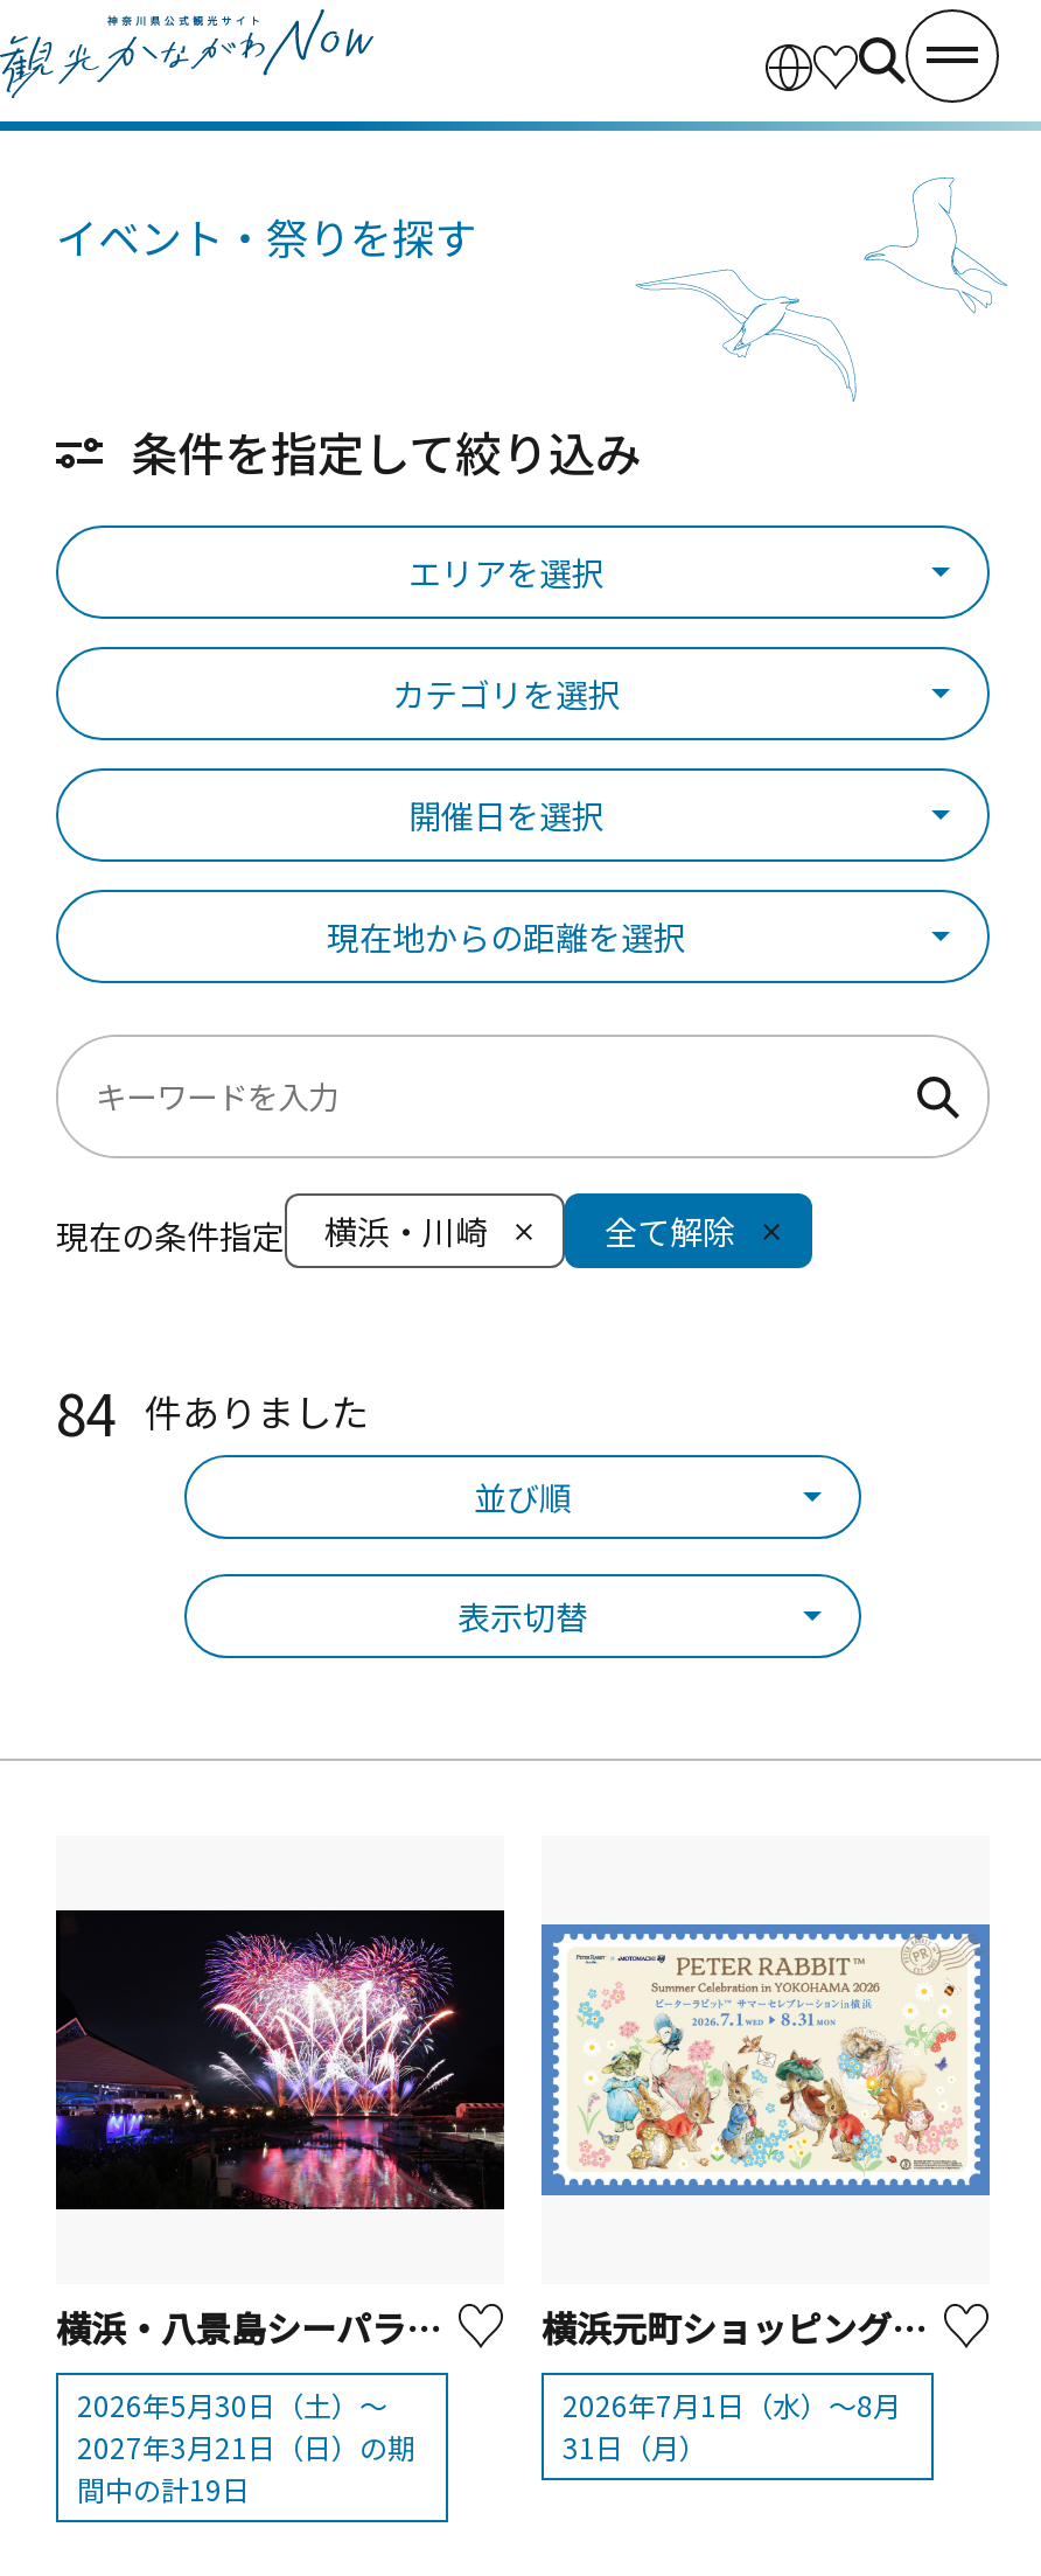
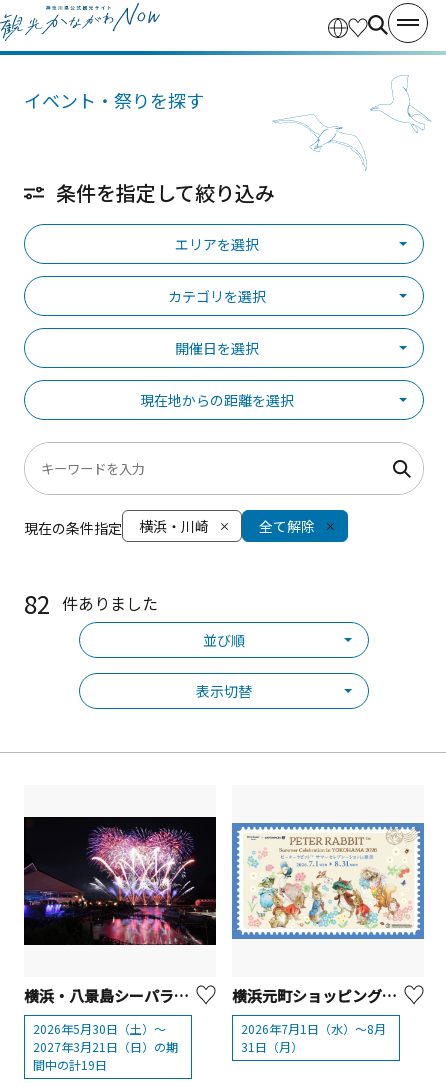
- 84 件ありました
+ 82 件ありました
